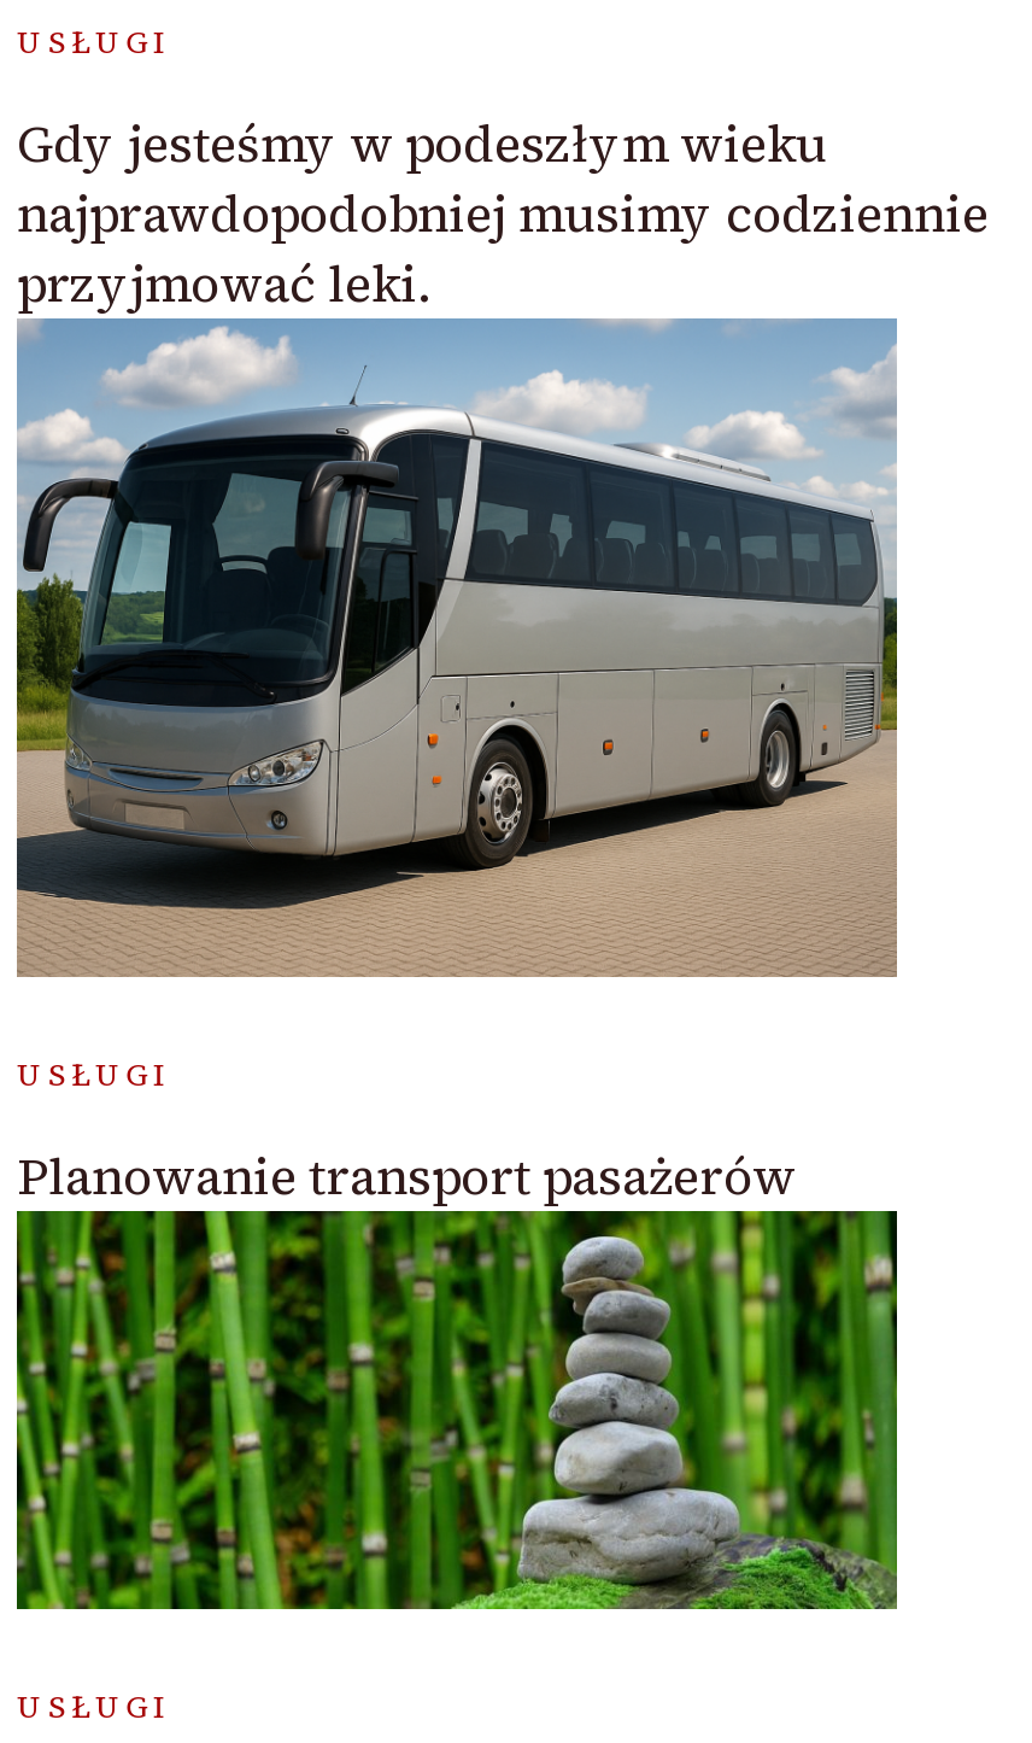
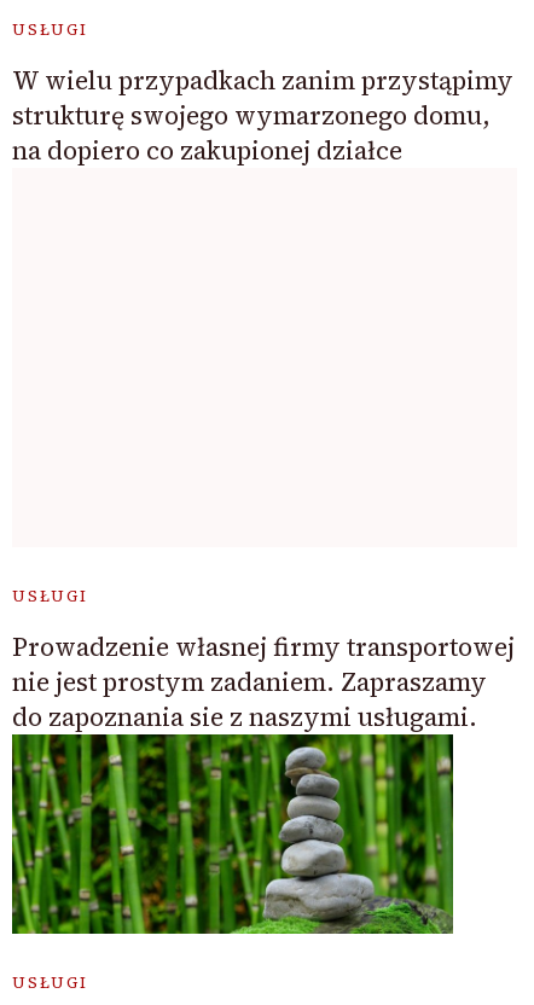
- Gdy jesteśmy w podeszłym wieku
- najprawdopodobniej musimy codziennie
- przyjmować leki.
+ W wielu przypadkach zanim przystąpimy
+ strukturę swojego wymarzonego domu,
+ na dopiero co zakupionej działce

- [image]

- Planowanie transport pasażerów
+ Prowadzenie własnej firmy transportowej
+ nie jest prostym zadaniem. Zapraszamy
+ do zapoznania sie z naszymi usługami.
